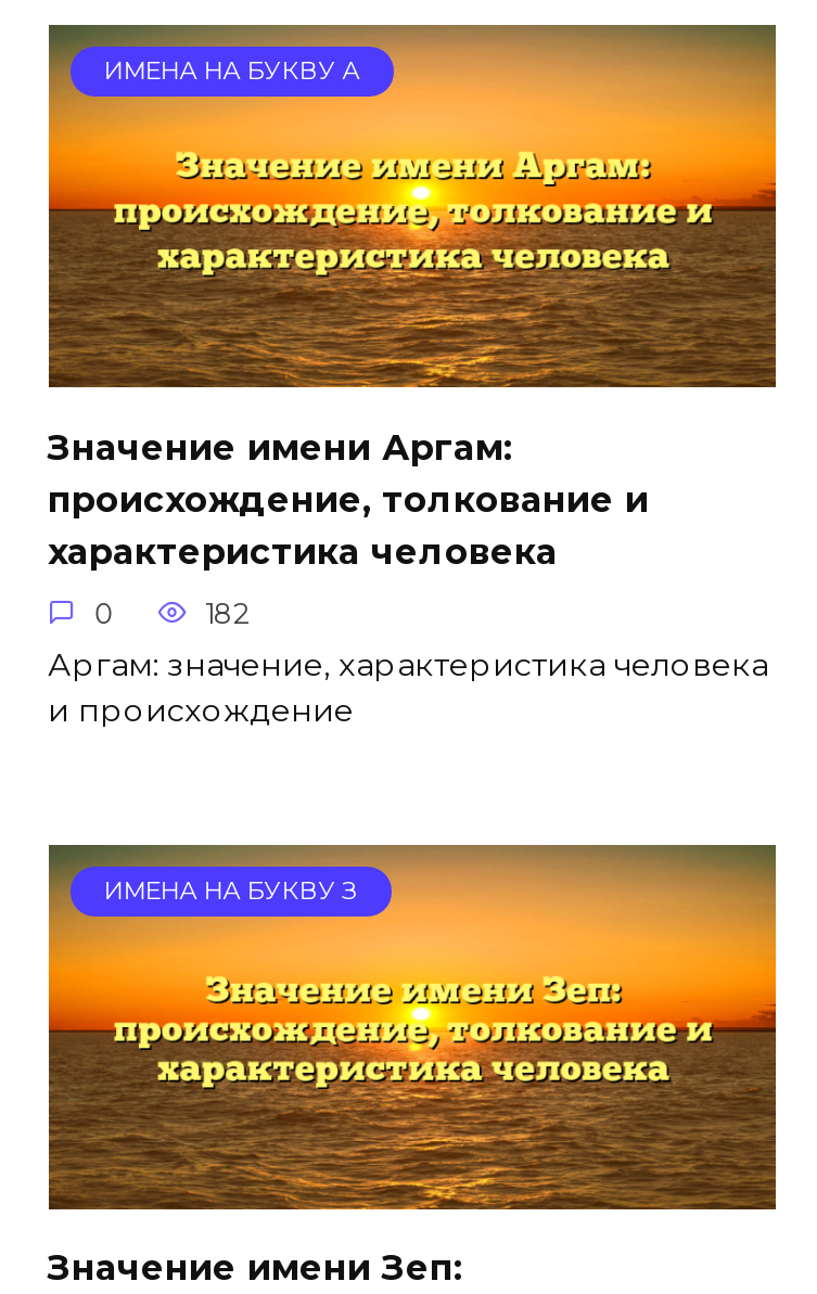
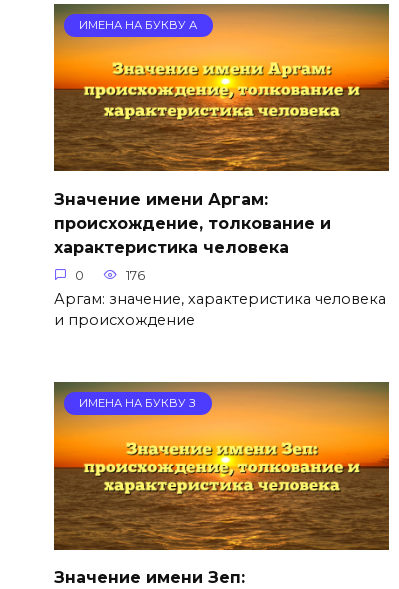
- 182
+ 176
